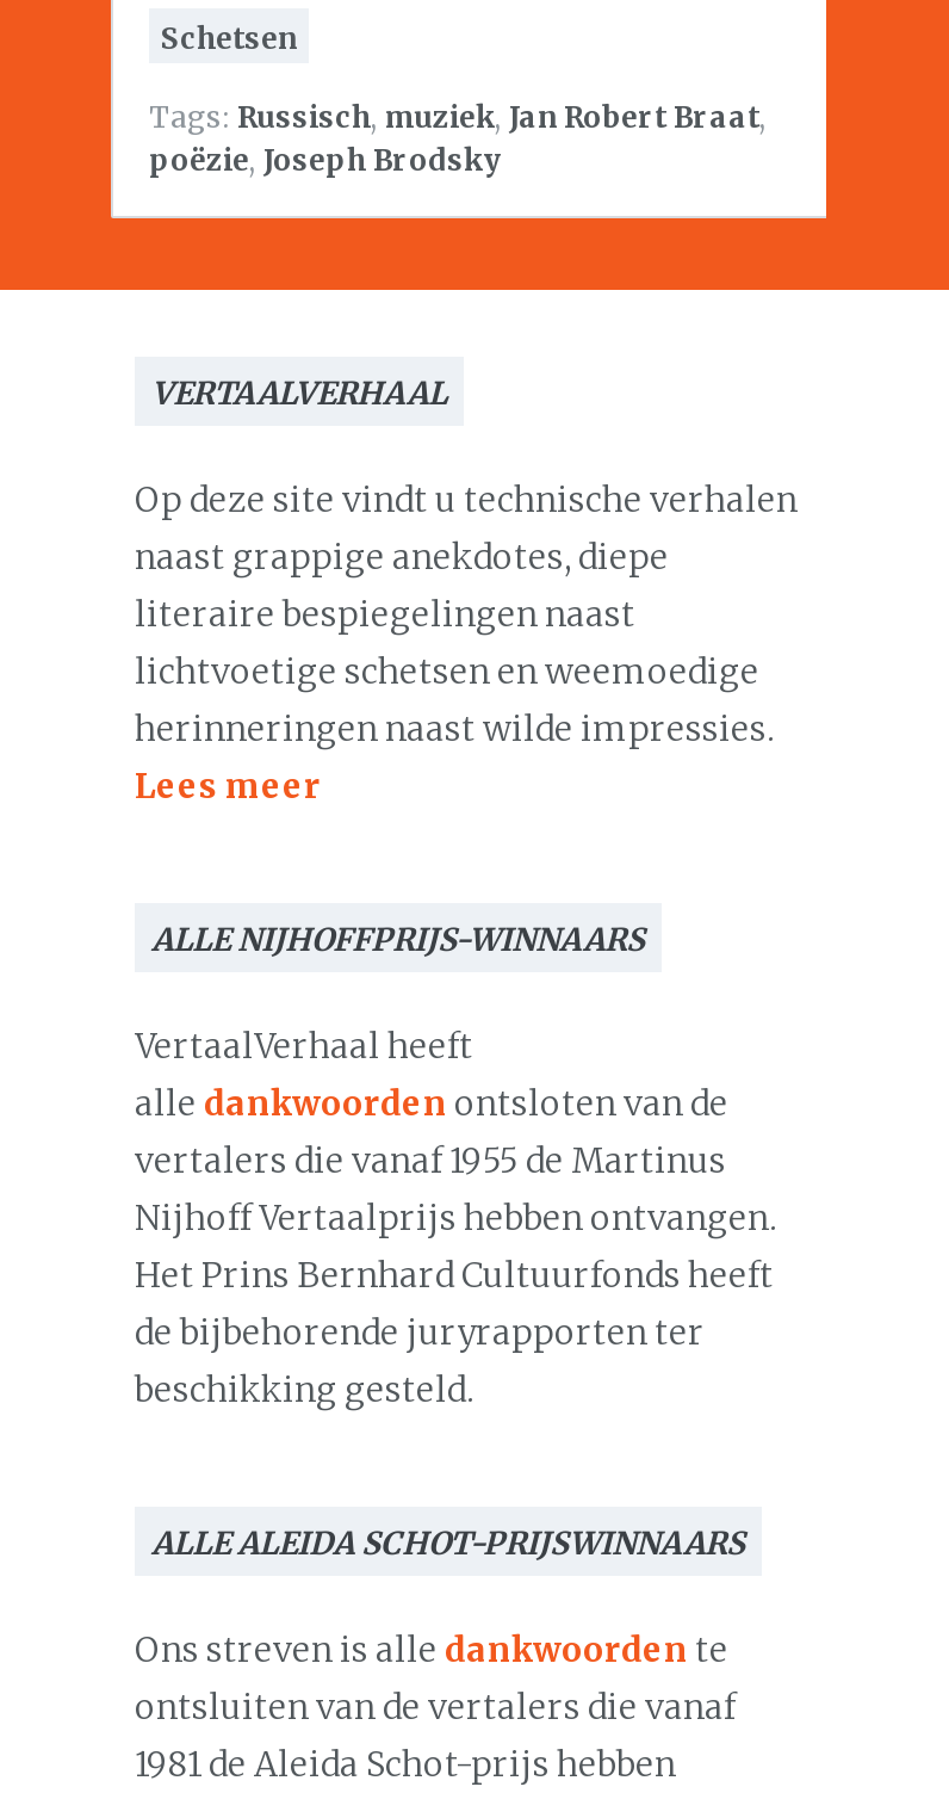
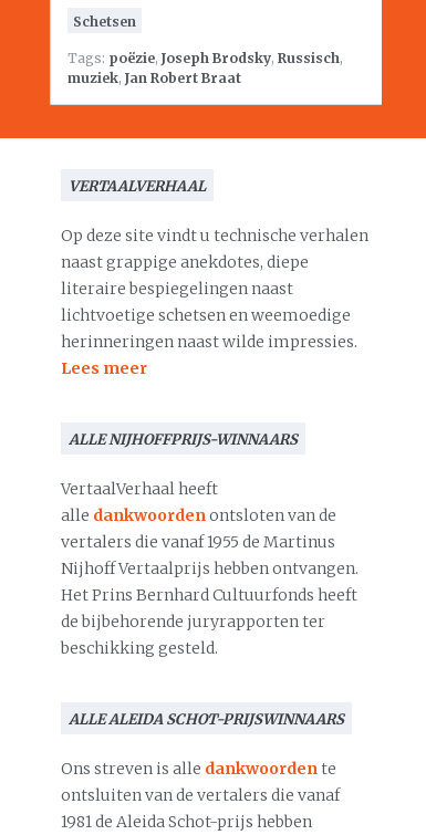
- Tags: Russisch, muziek, Jan Robert Braat,
- poëzie, Joseph Brodsky
+ Tags: poëzie, Joseph Brodsky, Russisch,
+ muziek, Jan Robert Braat
